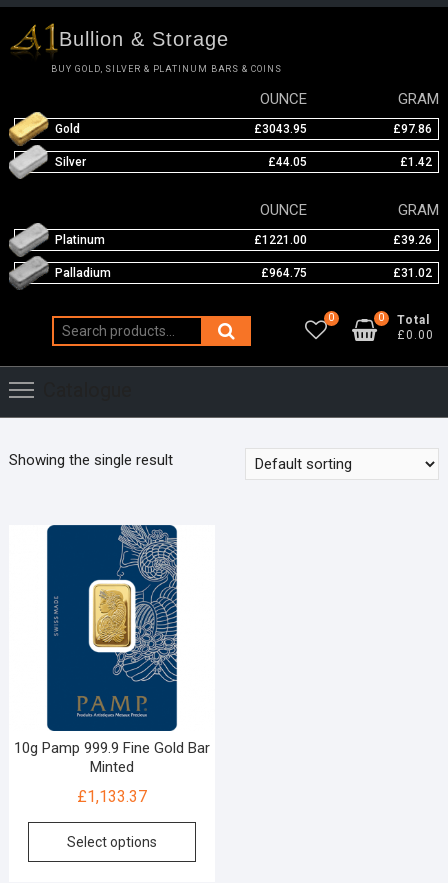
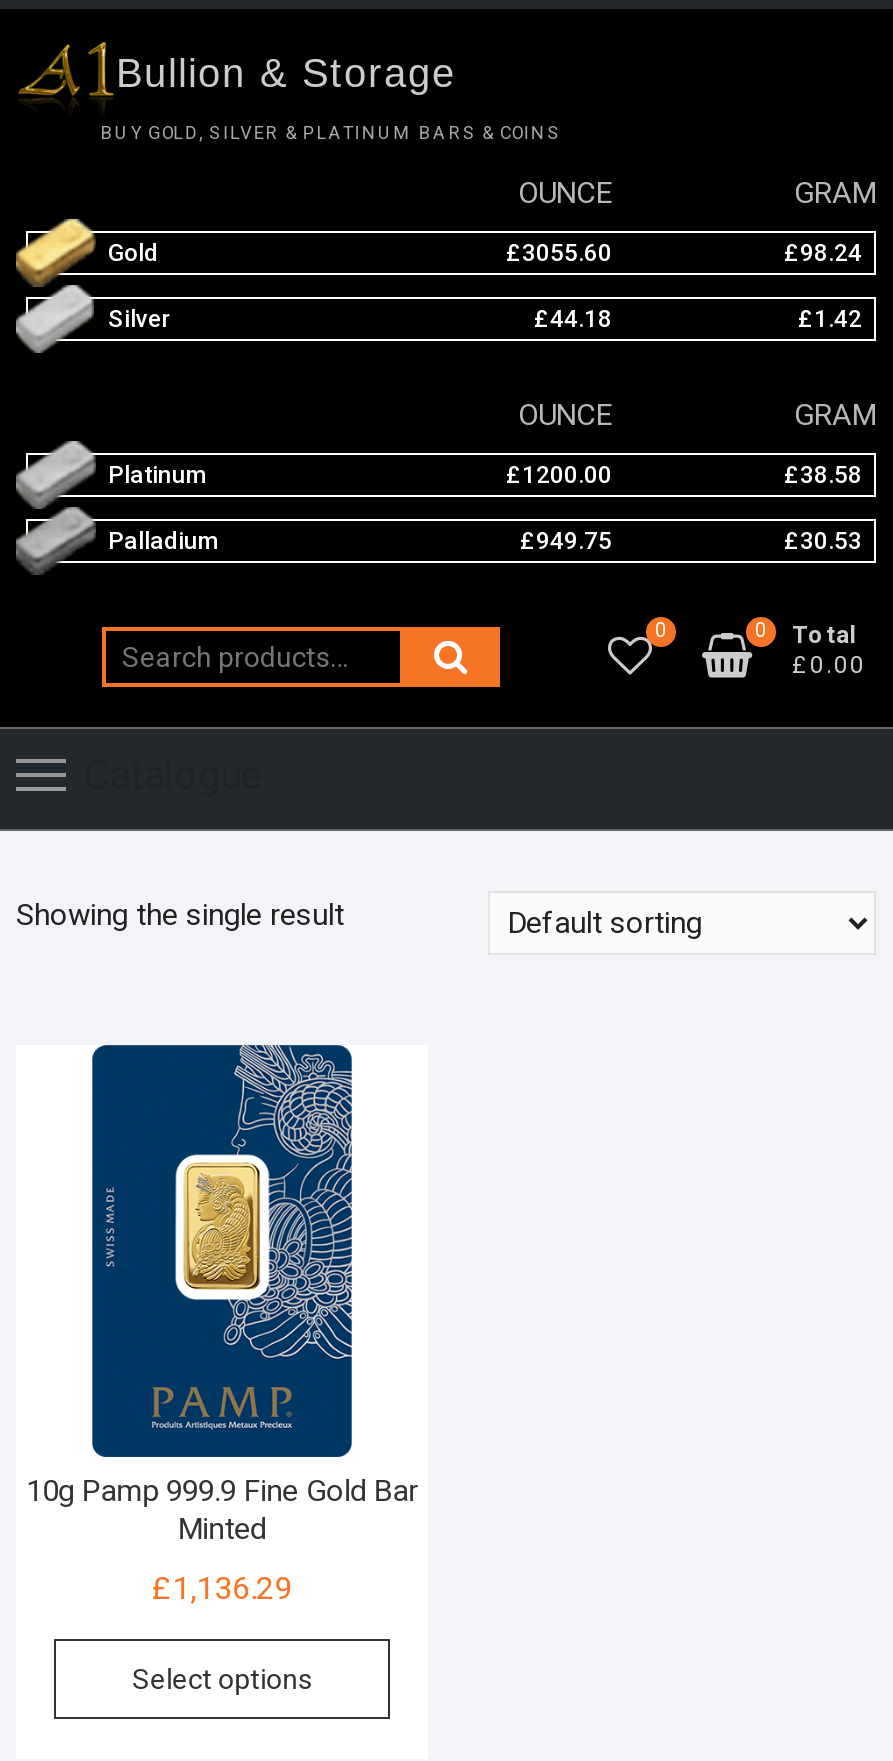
- £3043.95
+ £3055.60

- £97.86
+ £98.24

- £44.05
+ £44.18

- £1221.00
+ £1200.00

- £39.26
+ £38.58

- £964.75
+ £949.75

- £31.02
+ £30.53

- £1,133.37
+ £1,136.29
